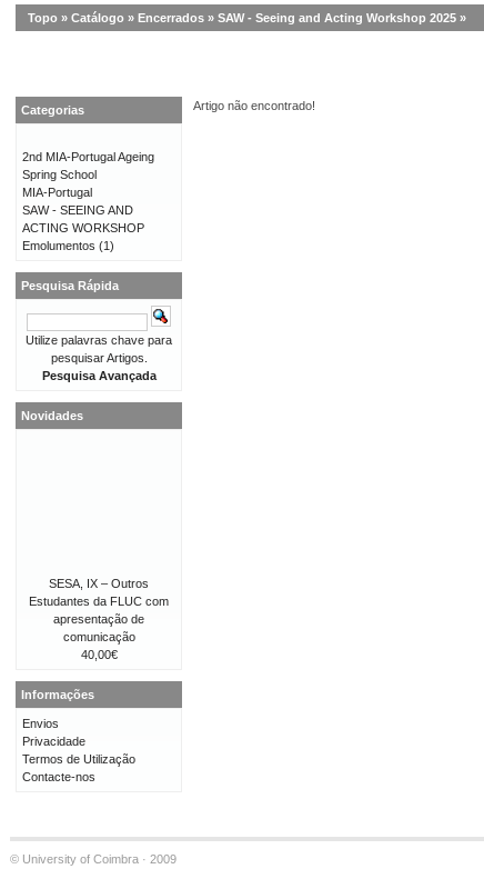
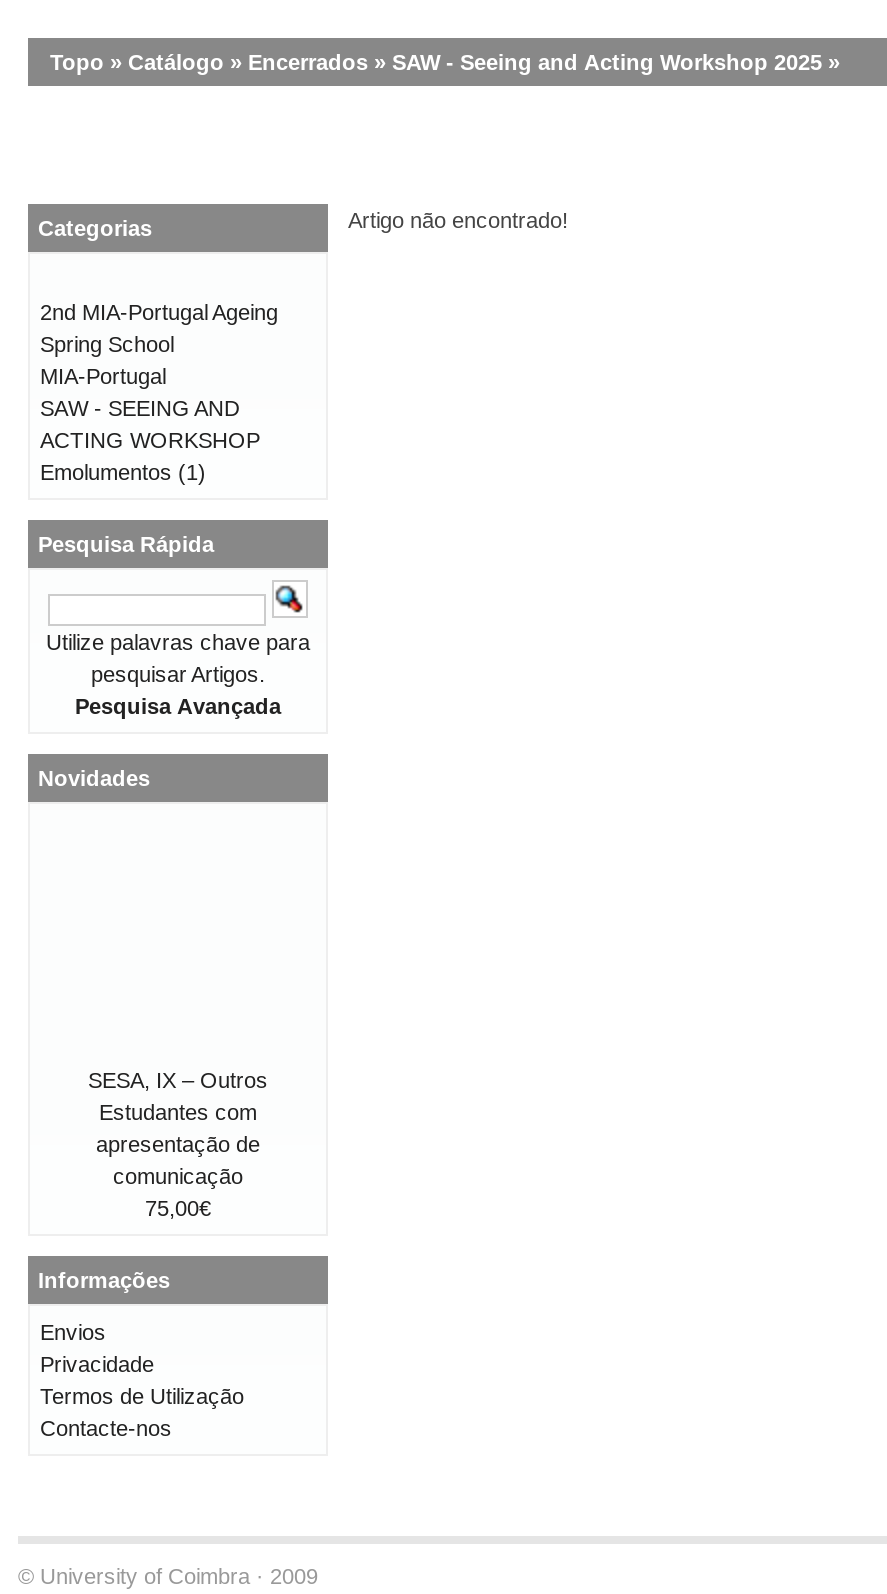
- Estudantes da FLUC com
+ Estudantes com

- 40,00€
+ 75,00€
